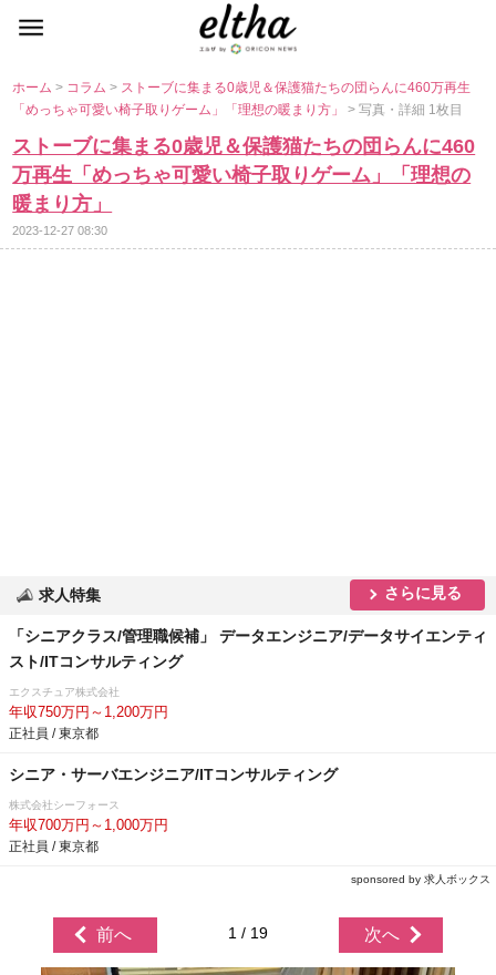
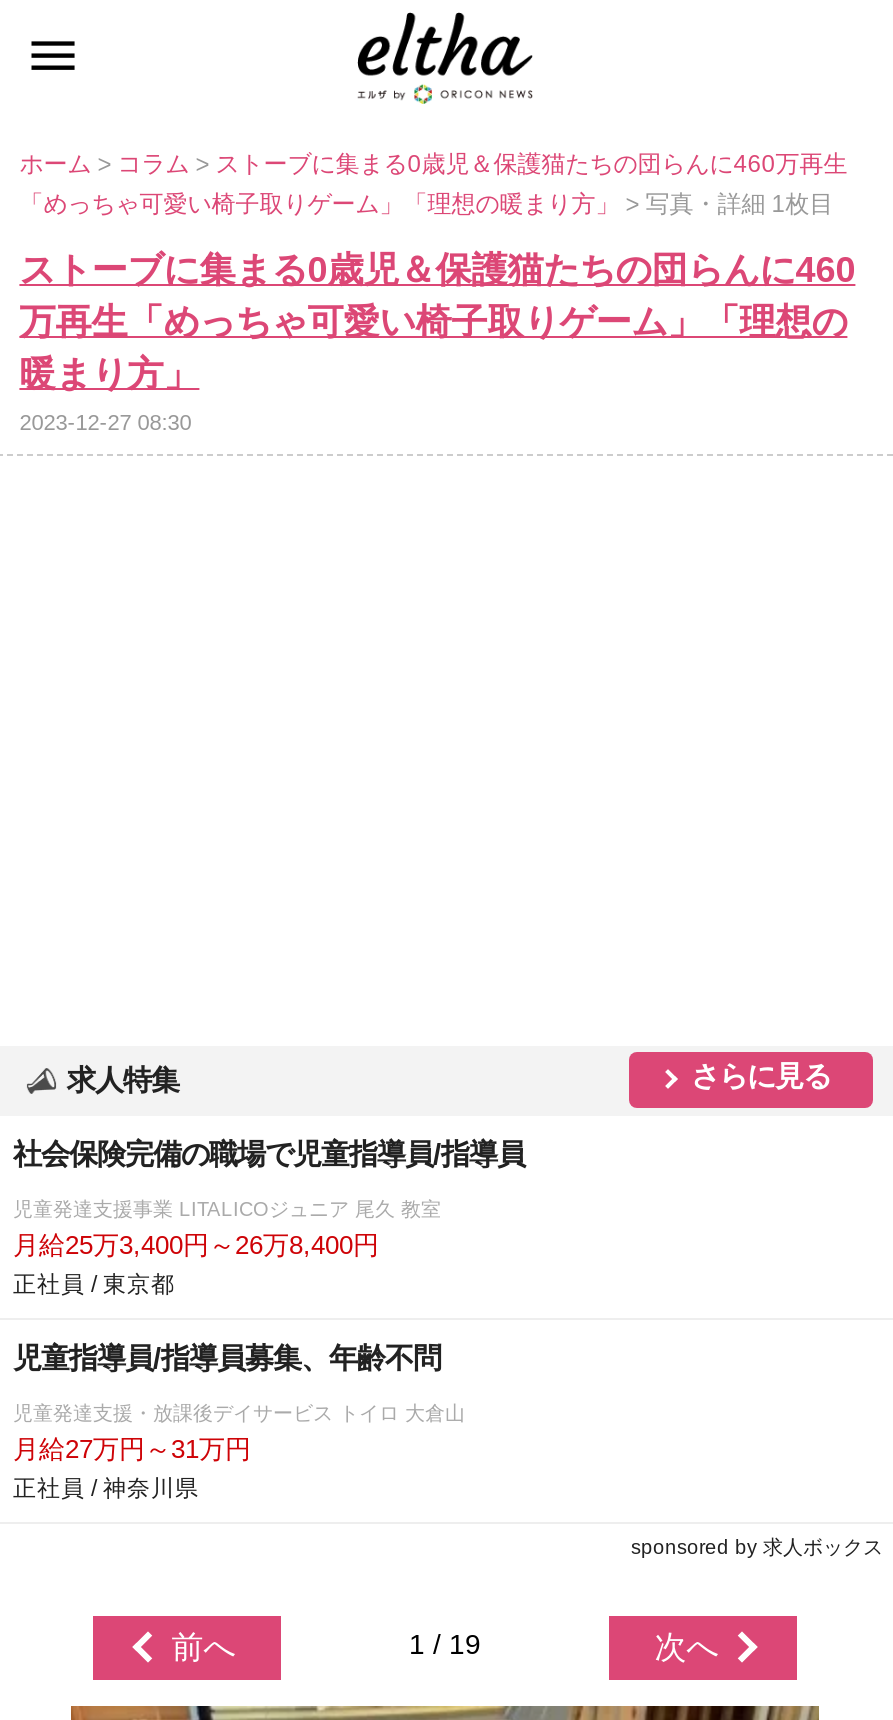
- 「シニアクラス/管理職候補」 データエンジニア/データサイエンティ
- スト/ITコンサルティング
+ 社会保険完備の職場で児童指導員/指導員

- エクスチュア株式会社
- 年収750万円～1,200万円
+ 児童発達支援事業 LITALICOジュニア 尾久 教室
+ 月給25万3,400円～26万8,400円

- シニア・サーバエンジニア/ITコンサルティング
+ 児童指導員/指導員募集、年齢不問

- 株式会社シーフォース
- 年収700万円～1,000万円
- 正社員 / 東京都
+ 児童発達支援・放課後デイサービス トイロ 大倉山
+ 月給27万円～31万円
+ 正社員 / 神奈川県
